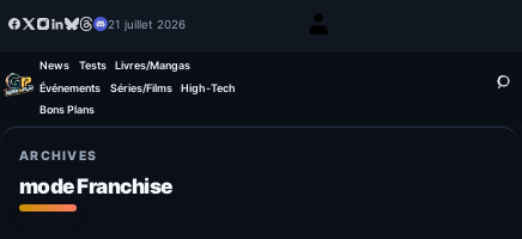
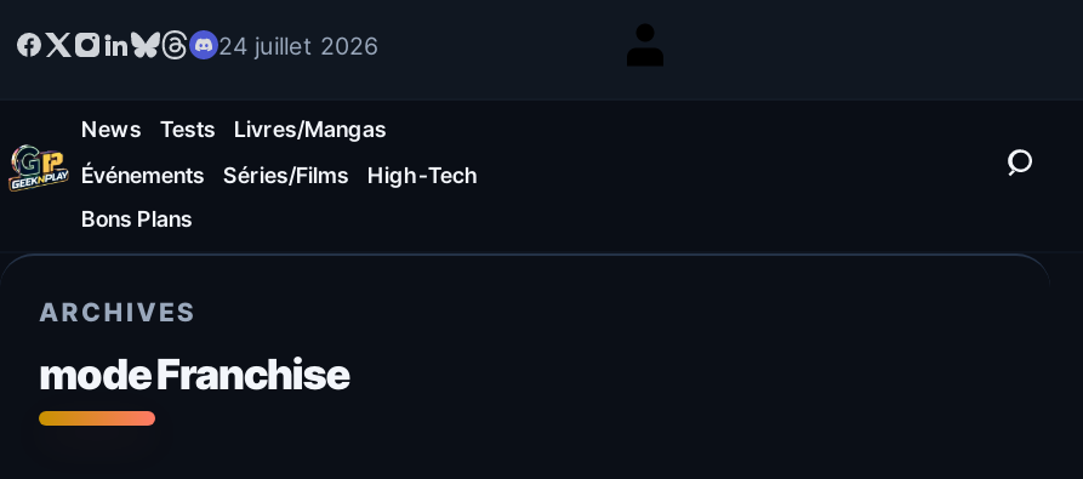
- 21 juillet 2026
+ 24 juillet 2026
